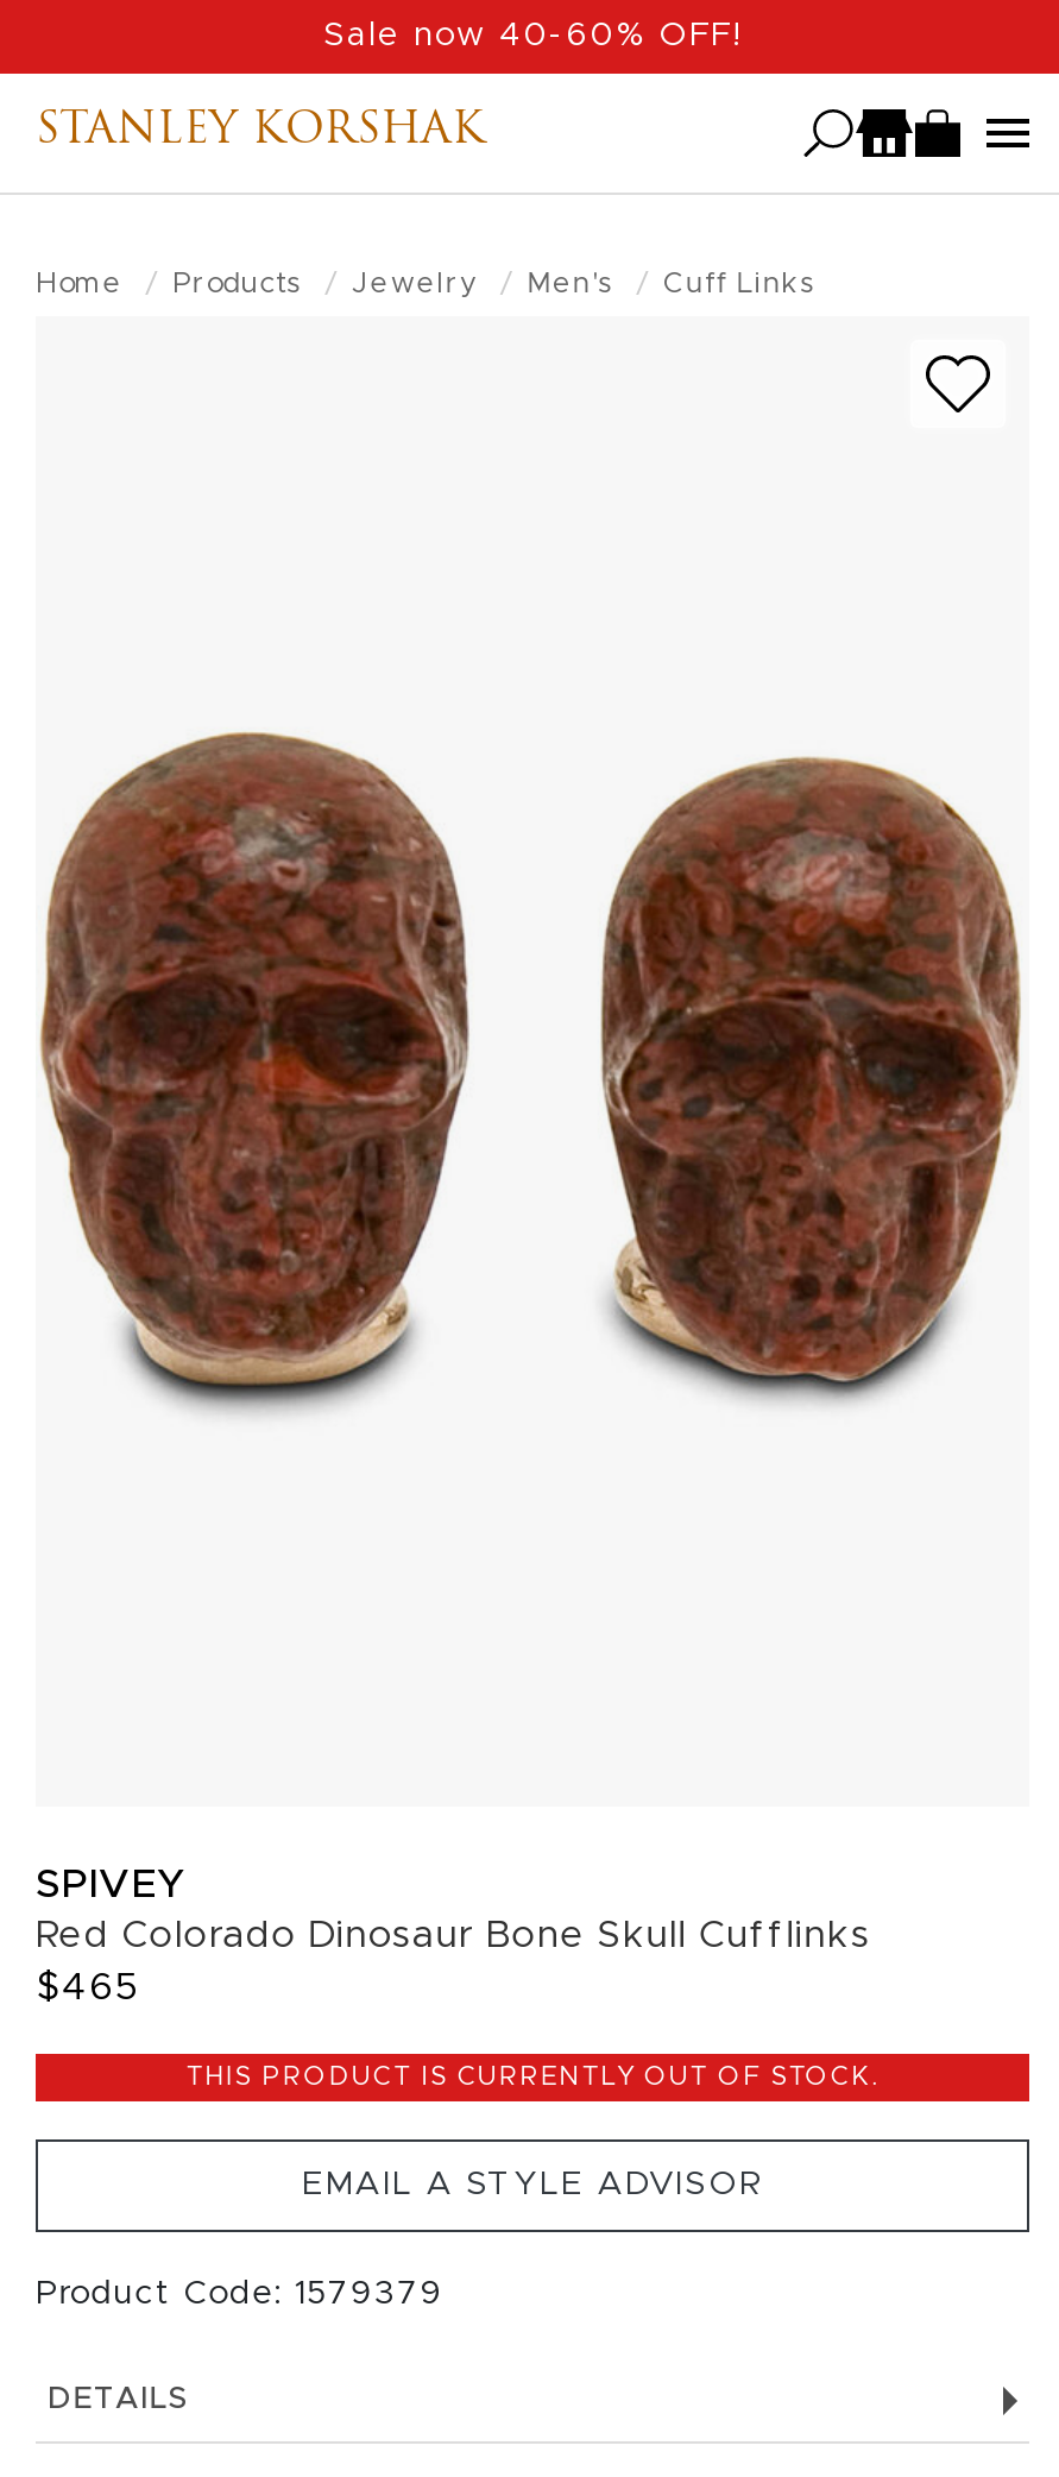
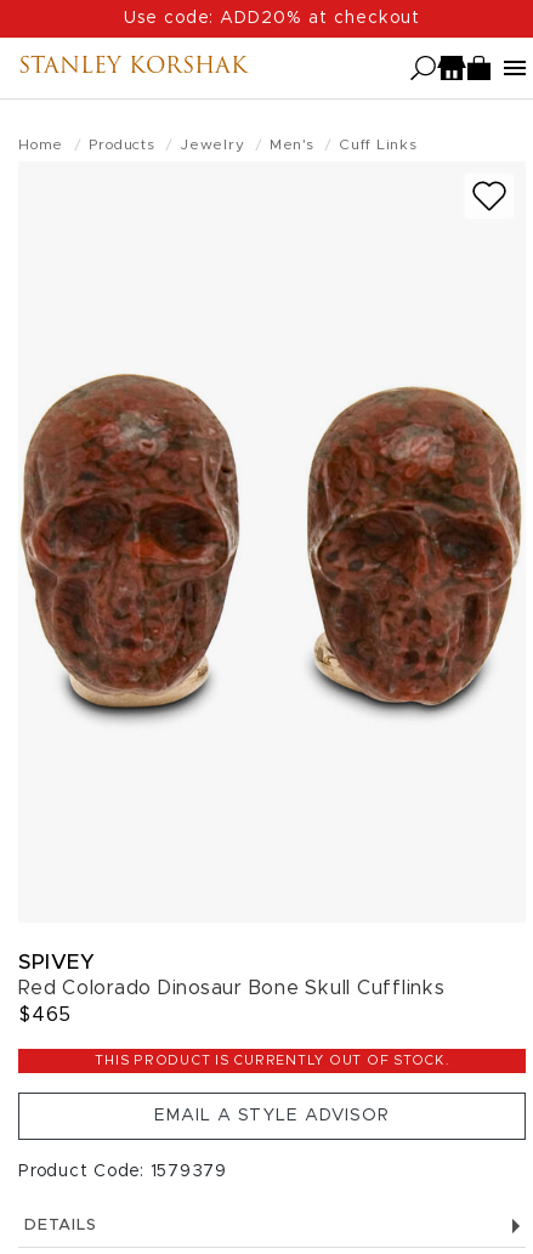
- Sale now 40-60% OFF!
+ Use code: ADD20% at checkout
